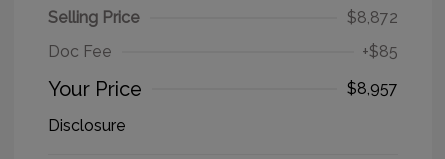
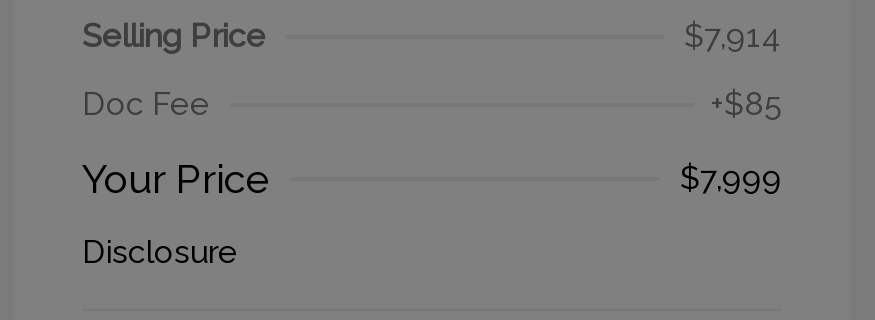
- $8,872
+ $7,914

- $8,957
+ $7,999
